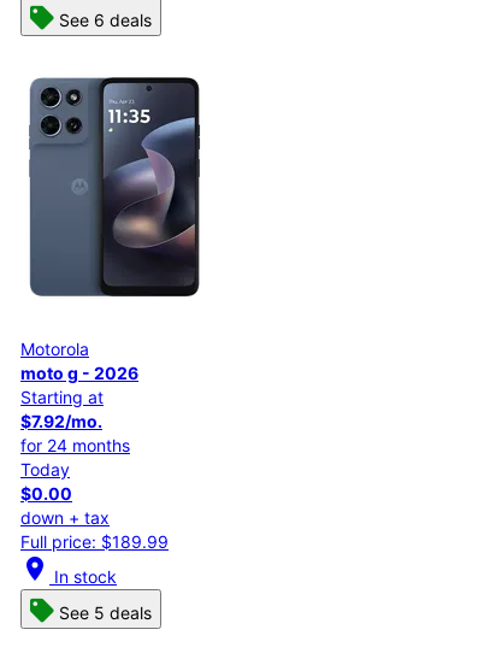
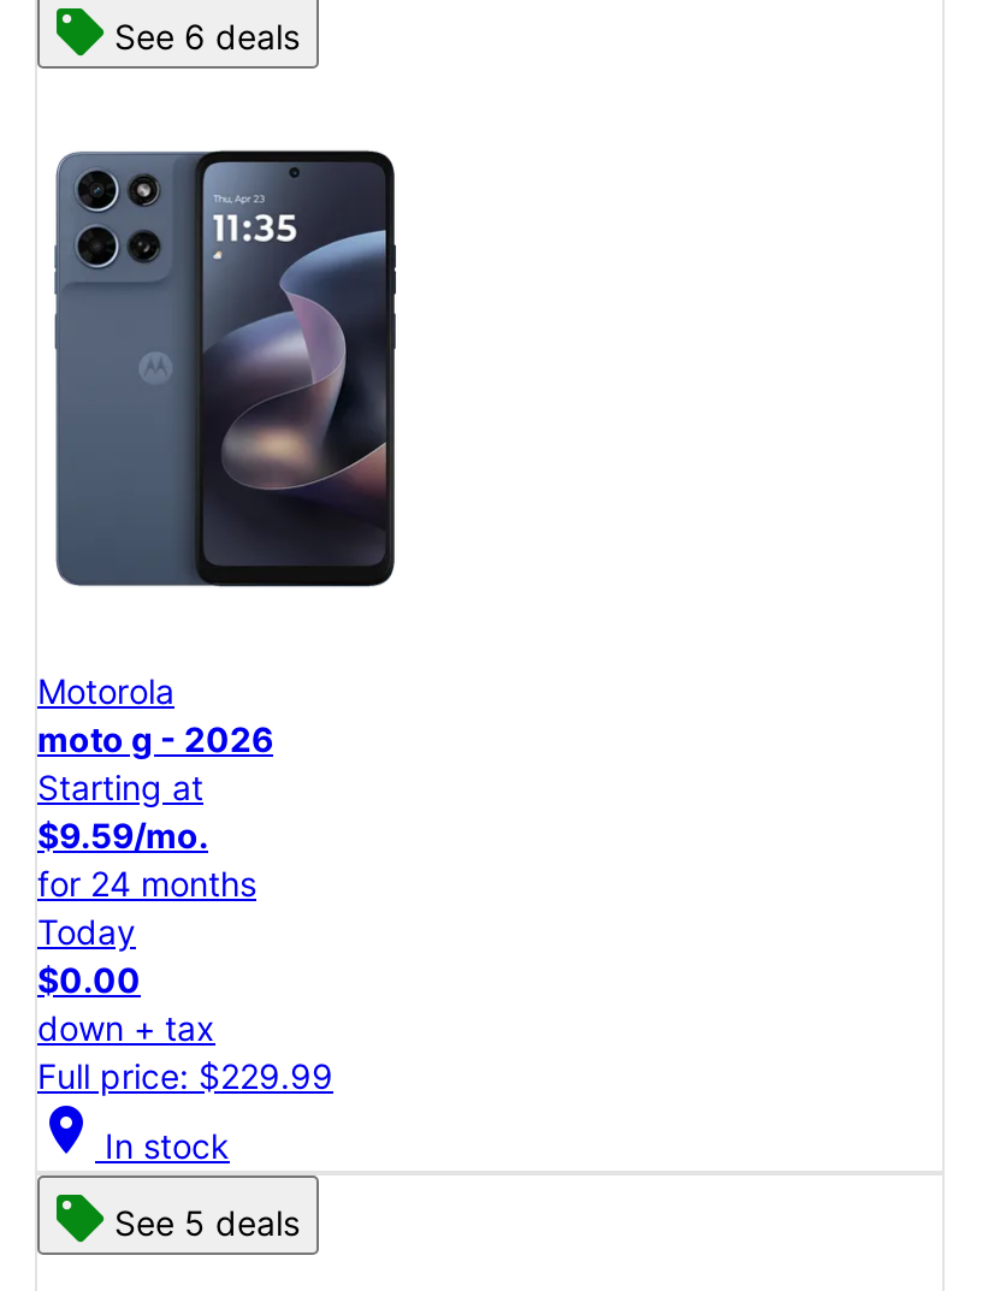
- $7.92/mo.
+ $9.59/mo.

- Full price: $189.99
+ Full price: $229.99
